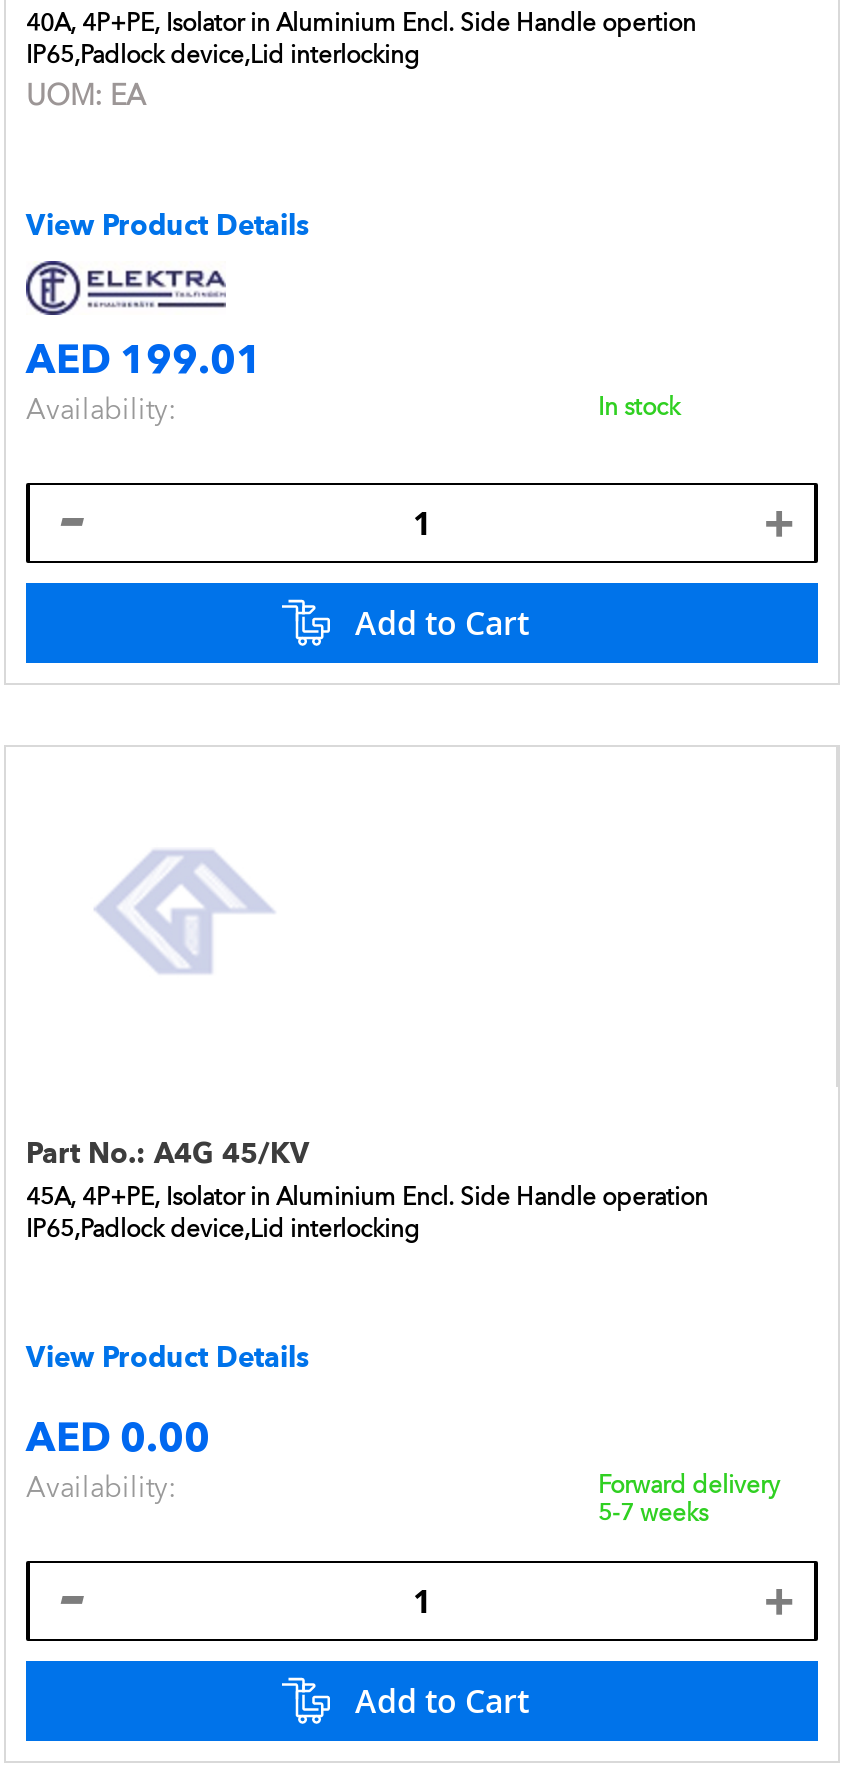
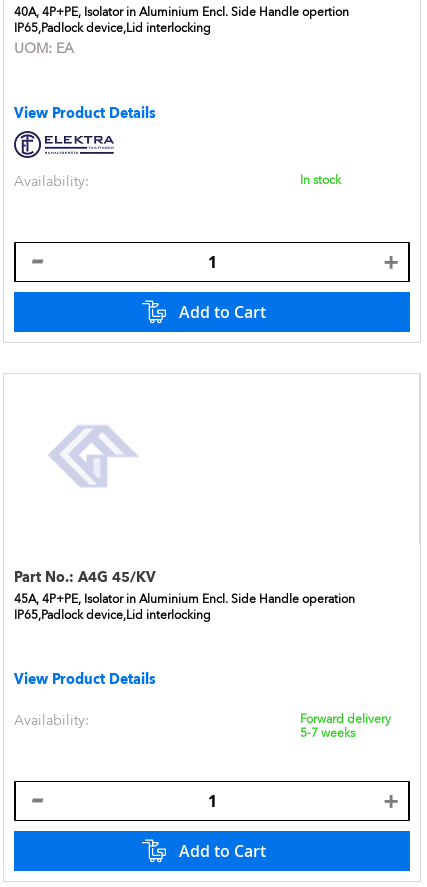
- AED 199.01

moved up: Availability: | In stock

- AED 0.00

moved up: Availability: | Forward delivery | 5-7 weeks
